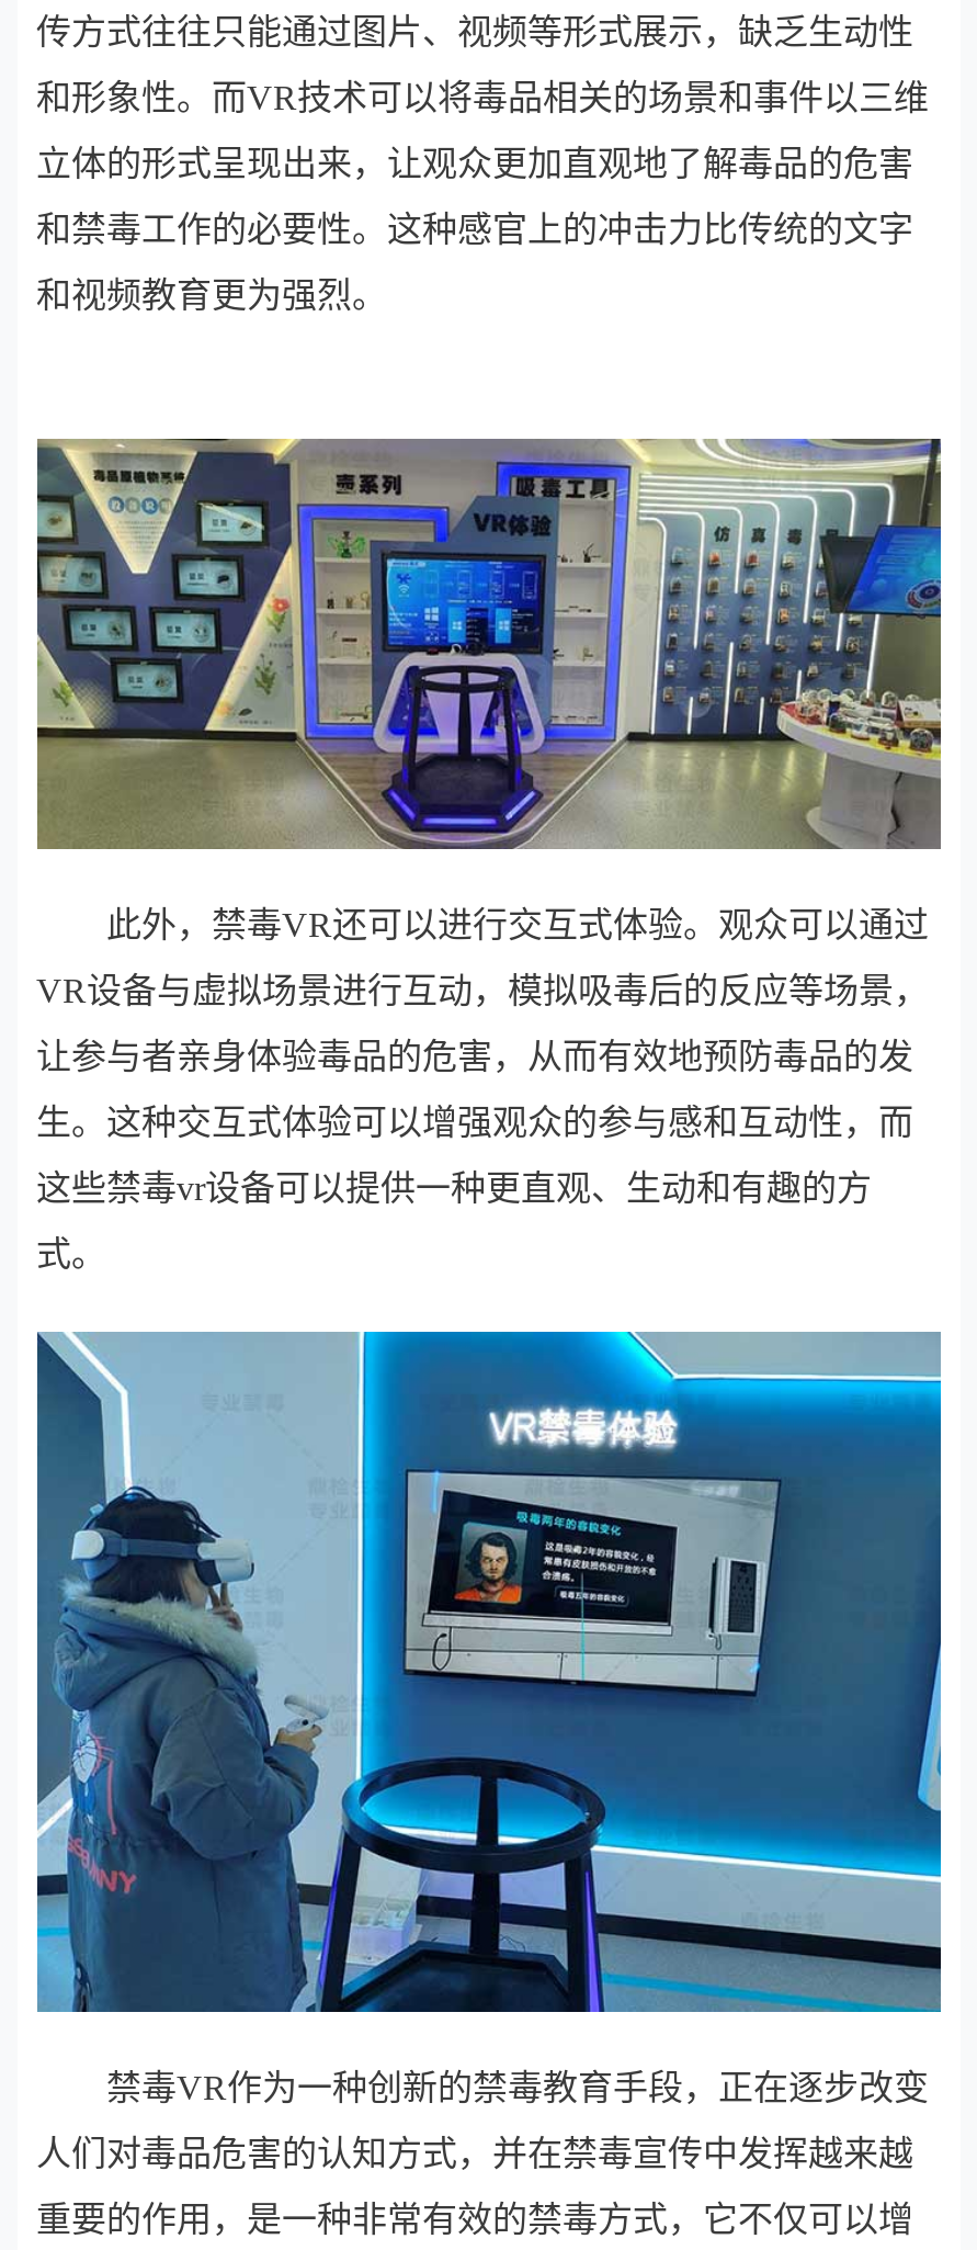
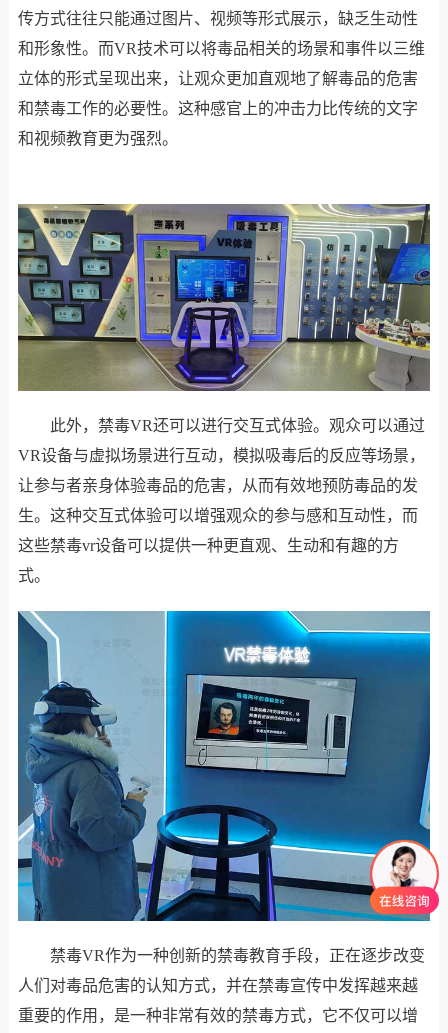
- [image]
+ [image]
